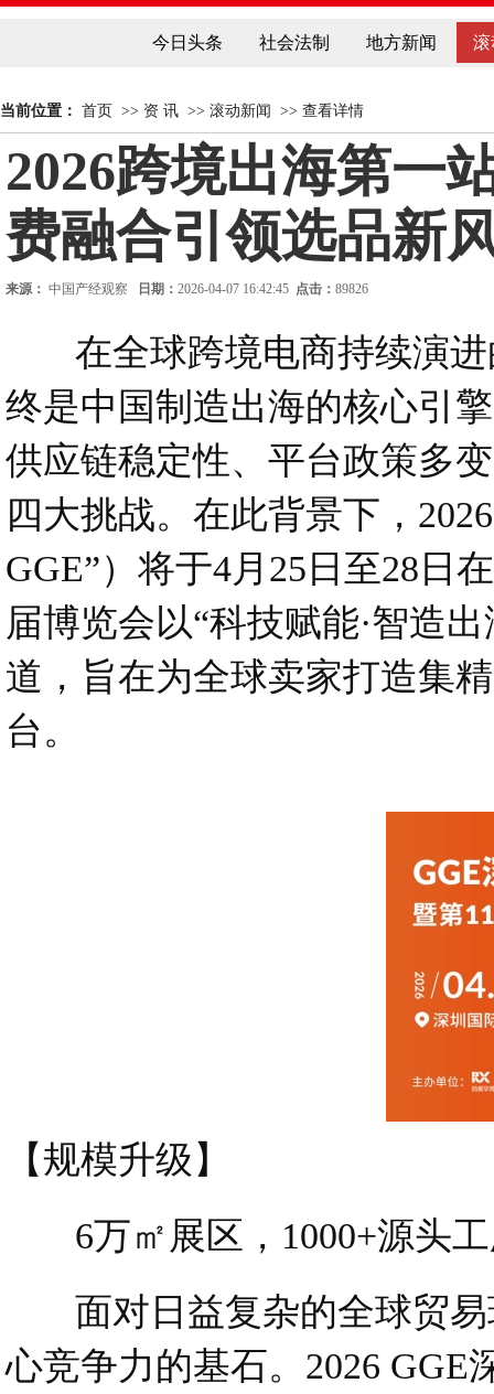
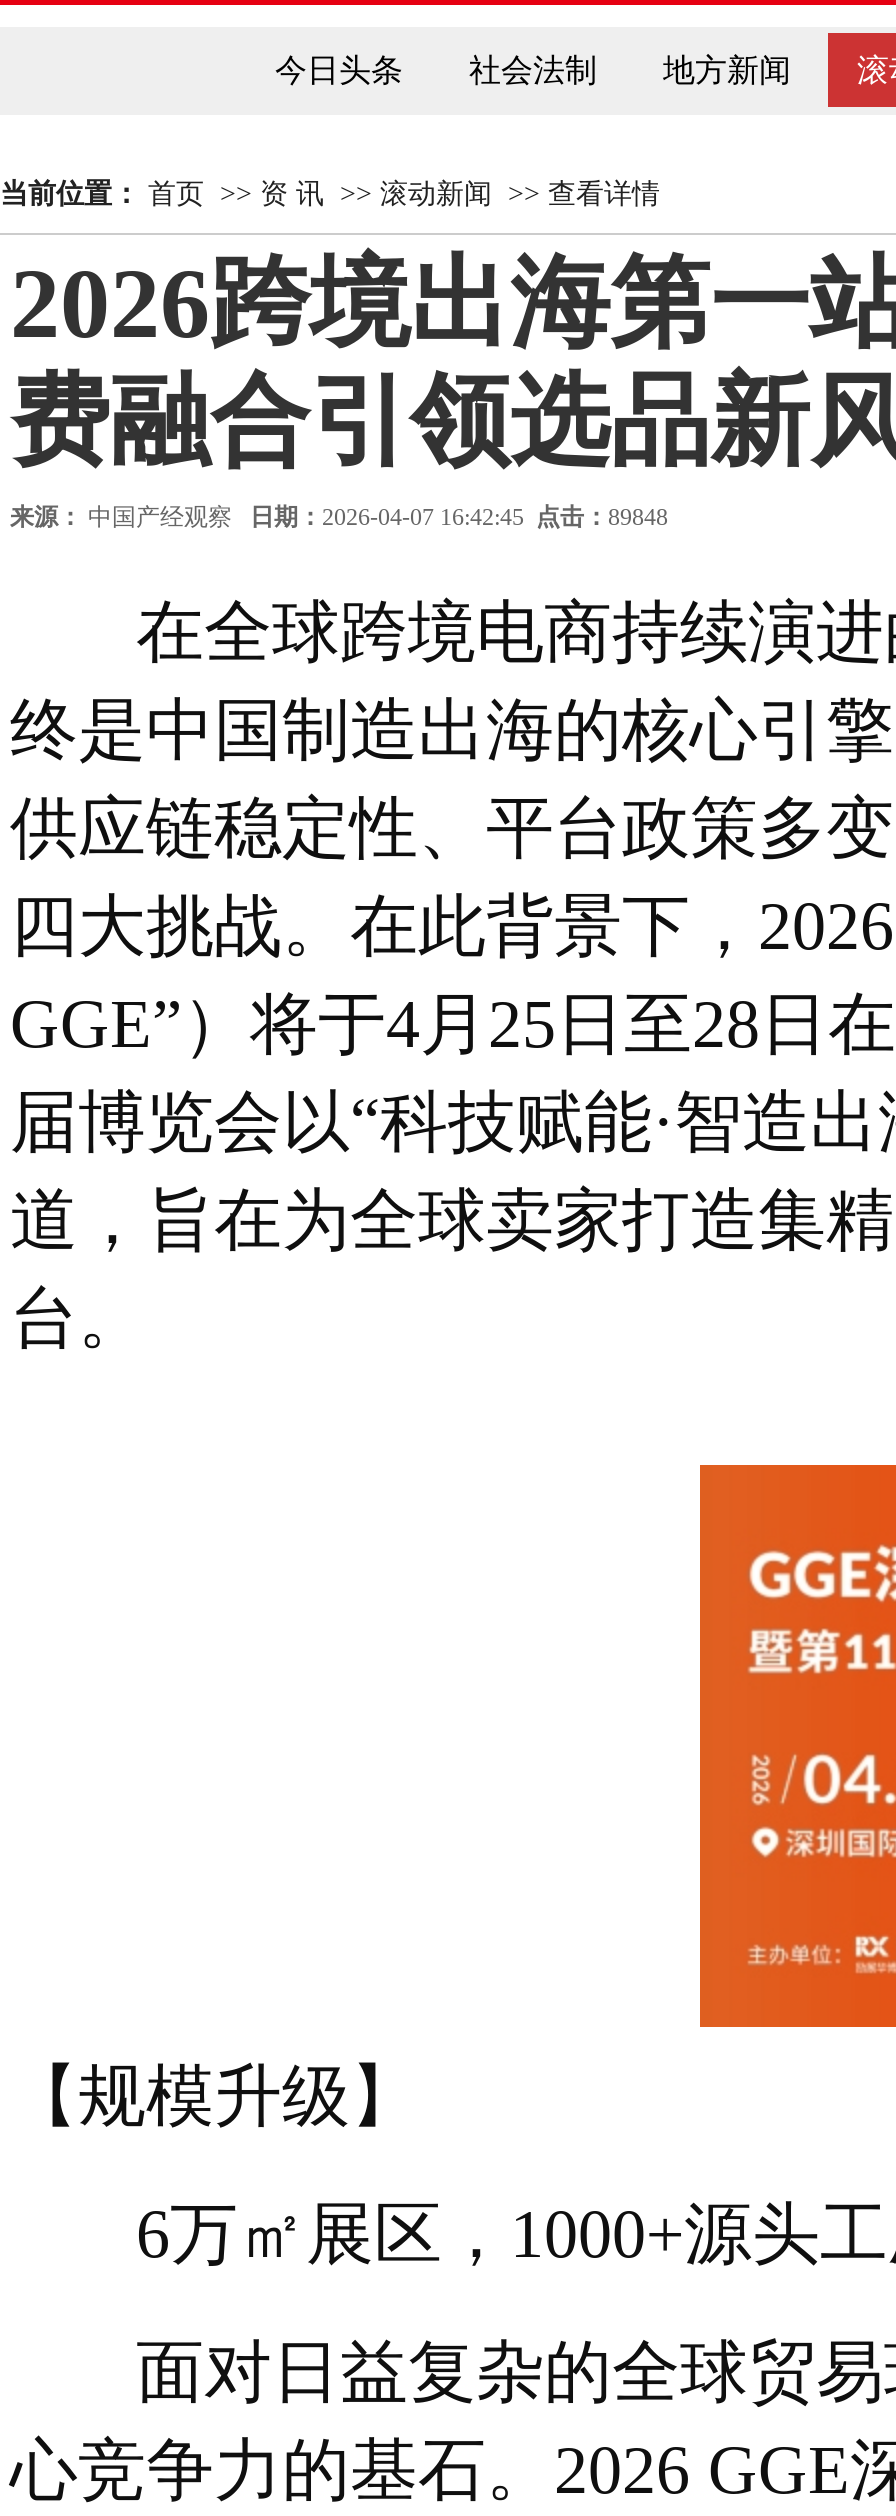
- 来源：中国产经观察日期：2026-04-07 16:42:45点击：89826
+ 来源：中国产经观察日期：2026-04-07 16:42:45点击：89848
